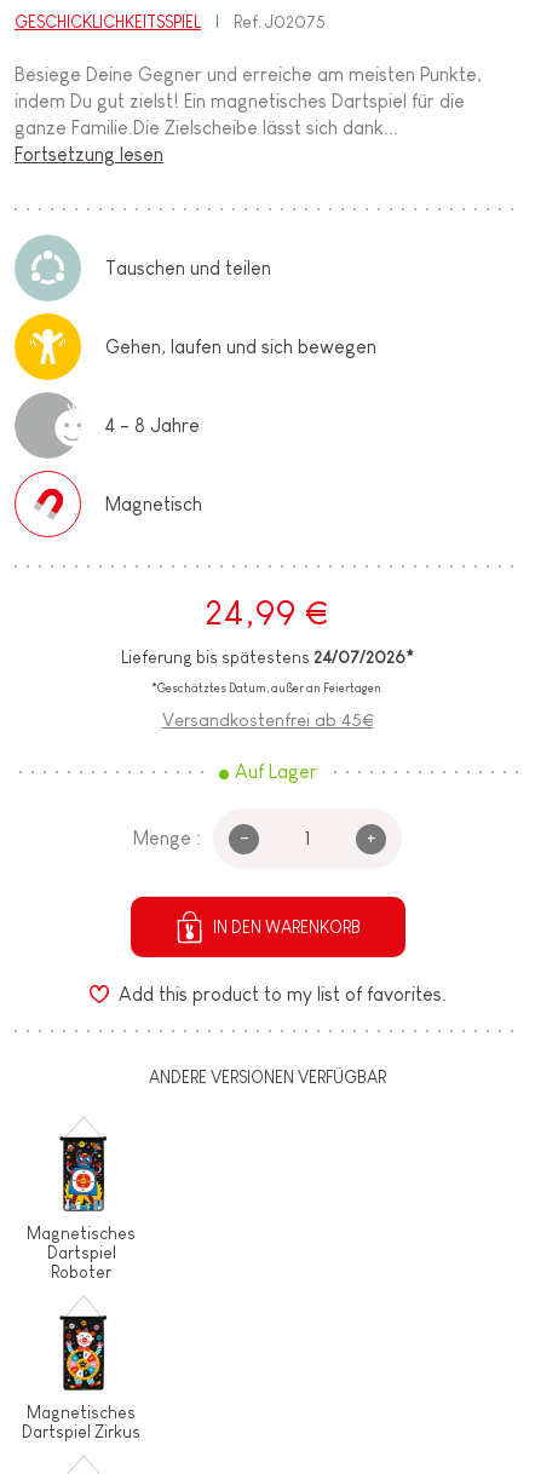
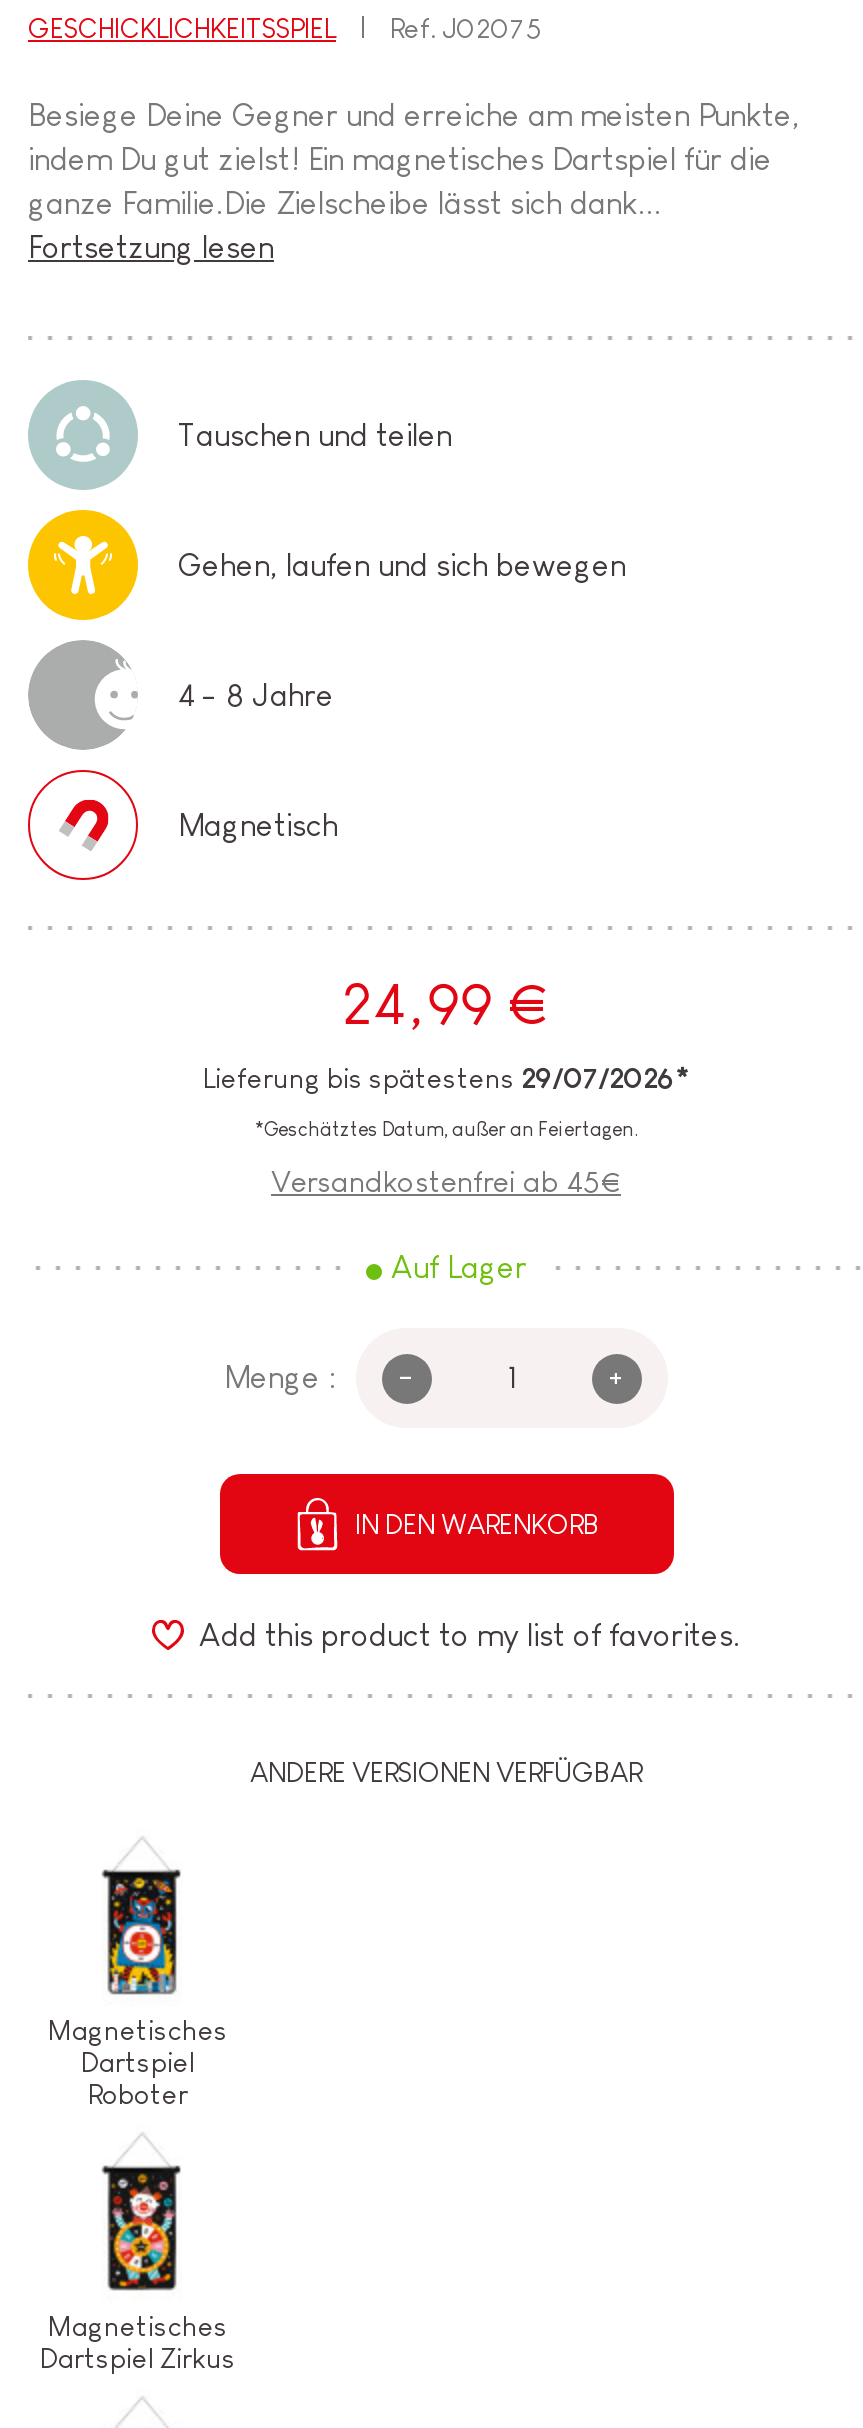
- Lieferung bis spätestens 24/07/2026*
+ Lieferung bis spätestens 29/07/2026*
